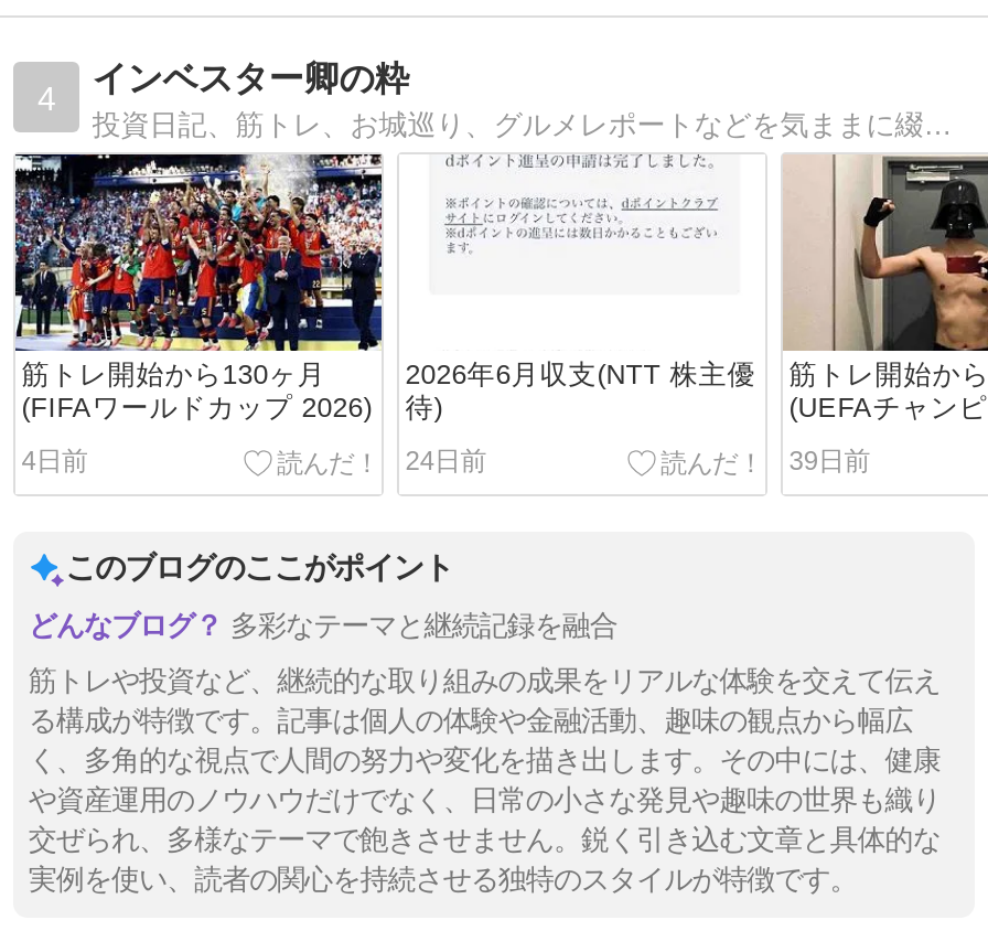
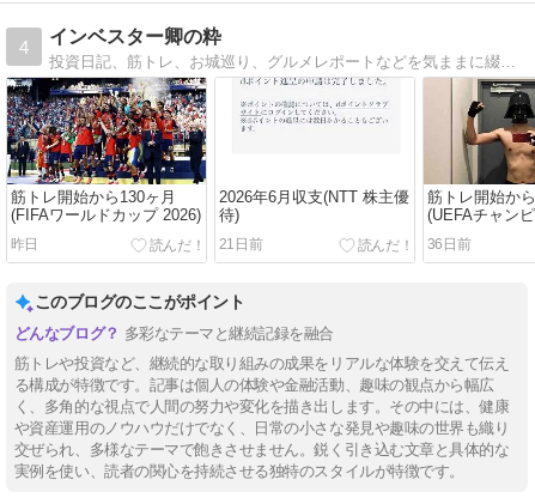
- 4日前
+ 昨日

- 24日前
+ 21日前

- 39日前
+ 36日前
